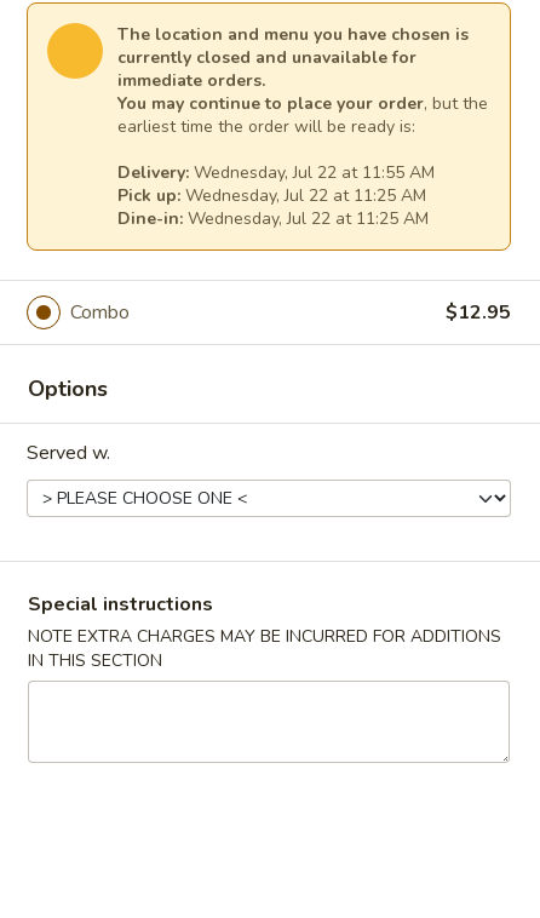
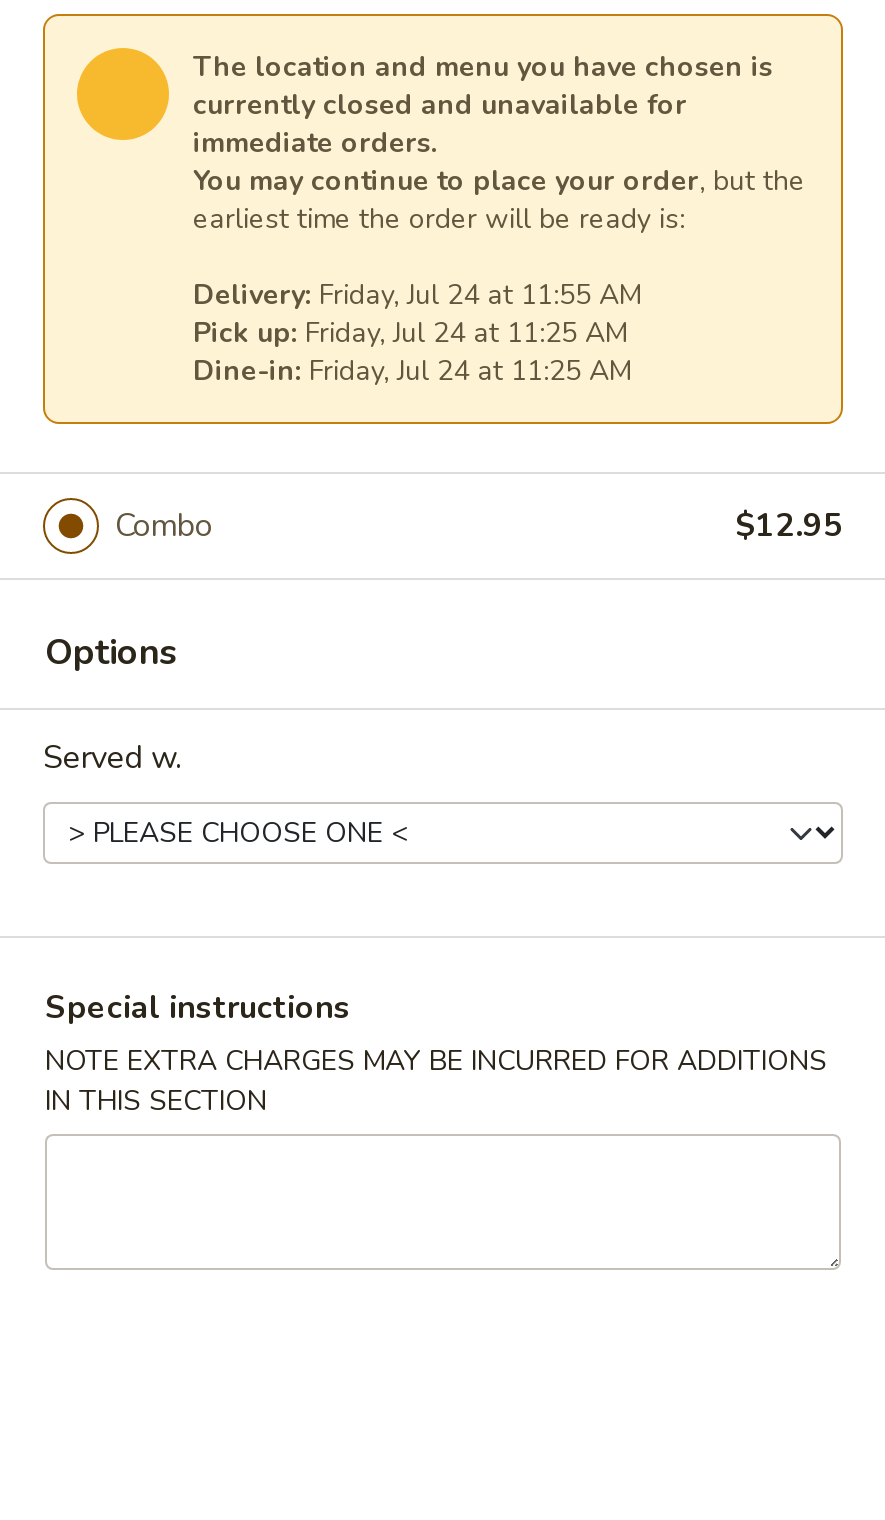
- Delivery: Wednesday, Jul 22 at 11:55 AM
+ Delivery: Friday, Jul 24 at 11:55 AM

- Pick up: Wednesday, Jul 22 at 11:25 AM
+ Pick up: Friday, Jul 24 at 11:25 AM

- Dine-in: Wednesday, Jul 22 at 11:25 AM
+ Dine-in: Friday, Jul 24 at 11:25 AM
